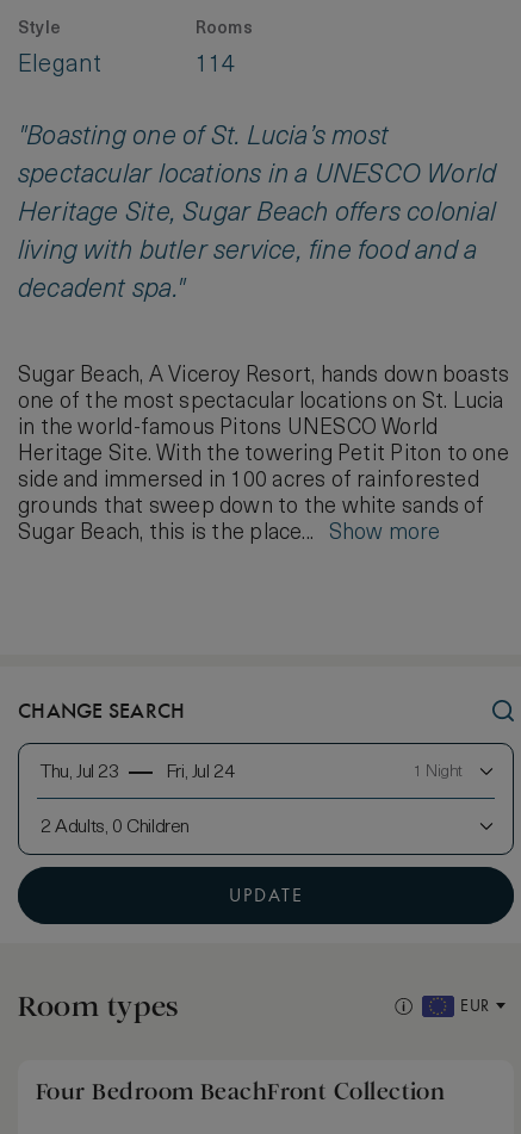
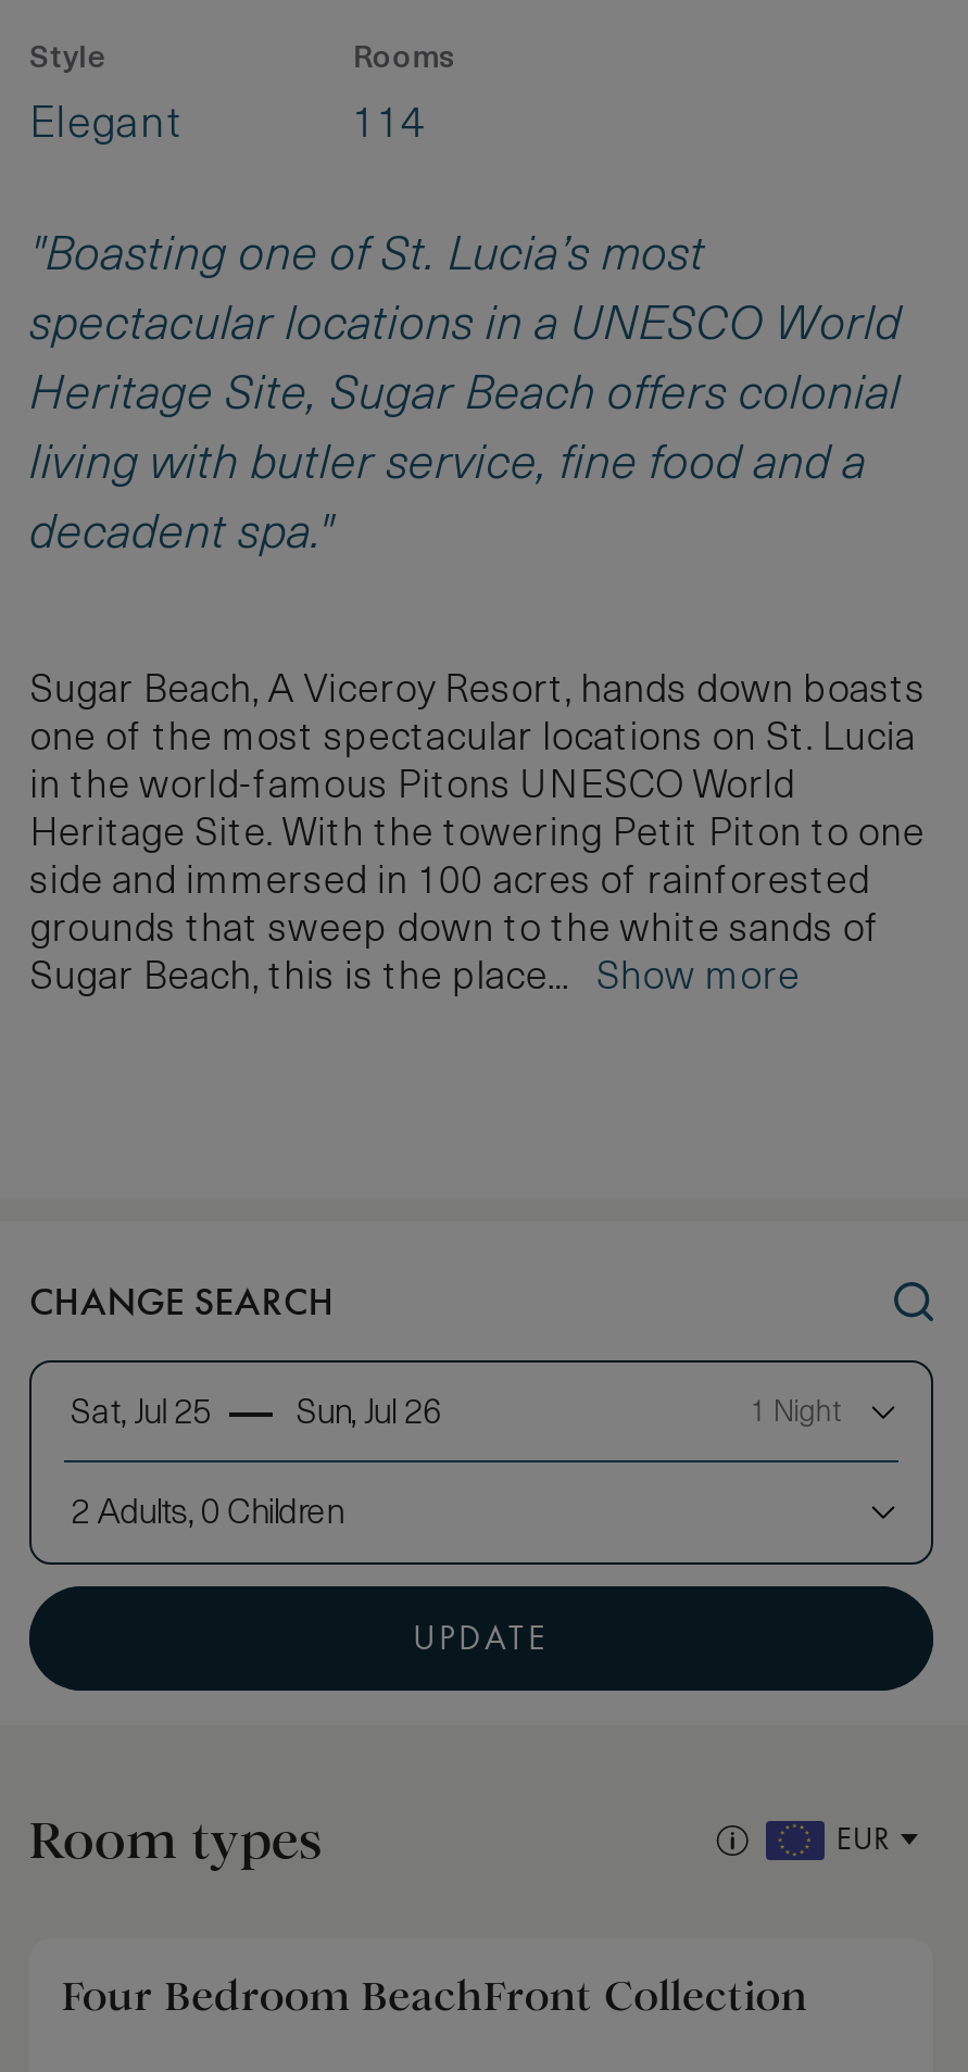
- Thu, Jul 23
+ Sat, Jul 25

- Fri, Jul 24
+ Sun, Jul 26
